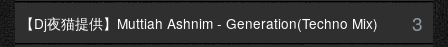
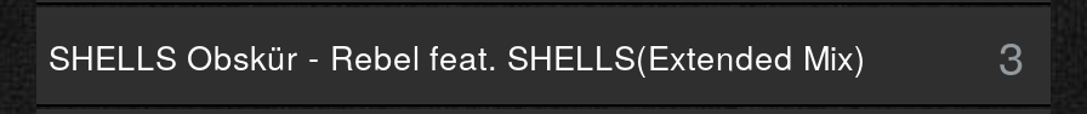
- 【Dj夜猫提供】Muttiah Ashnim - Generation(Techno Mix)
+ SHELLS Obskür - Rebel feat. SHELLS(Extended Mix)
